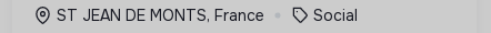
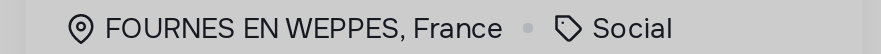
- ST JEAN DE MONTS, France
+ FOURNES EN WEPPES, France
